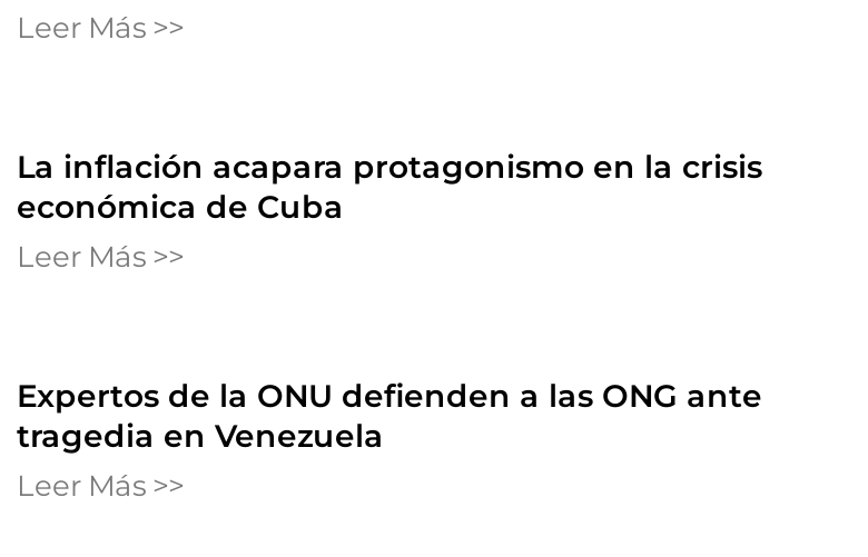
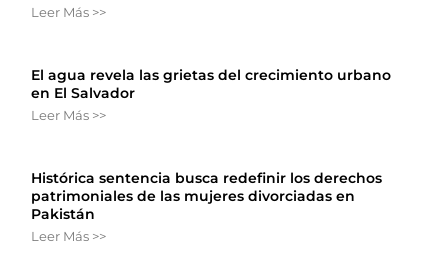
- La inflación acapara protagonismo en la crisis
- económica de Cuba
+ El agua revela las grietas del crecimiento urbano
+ en El Salvador

- Expertos de la ONU defienden a las ONG ante
- tragedia en Venezuela
+ Histórica sentencia busca redefinir los derechos
+ patrimoniales de las mujeres divorciadas en
+ Pakistán
